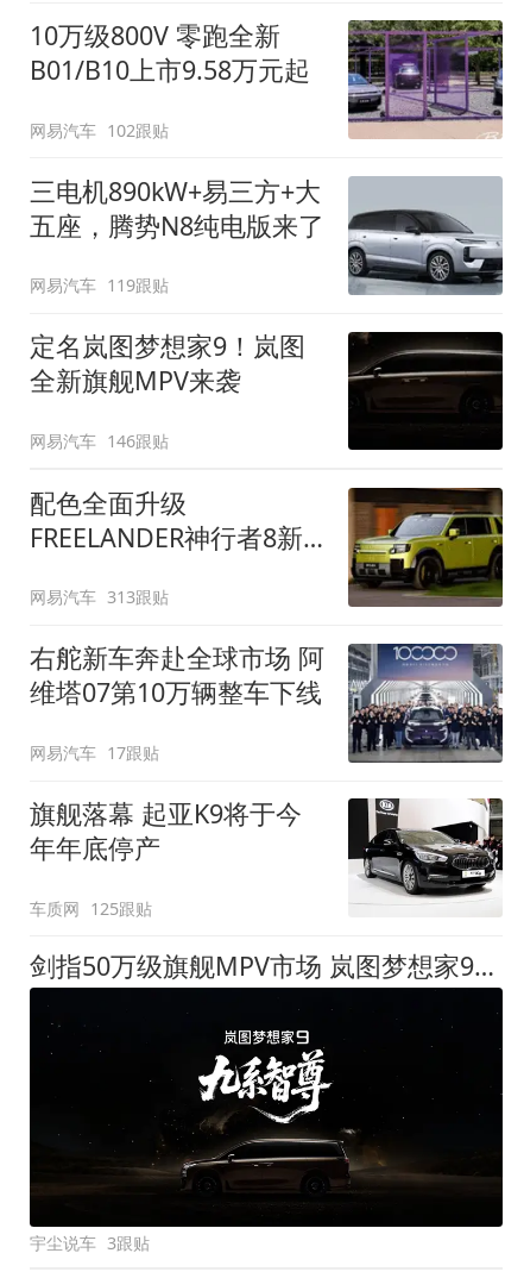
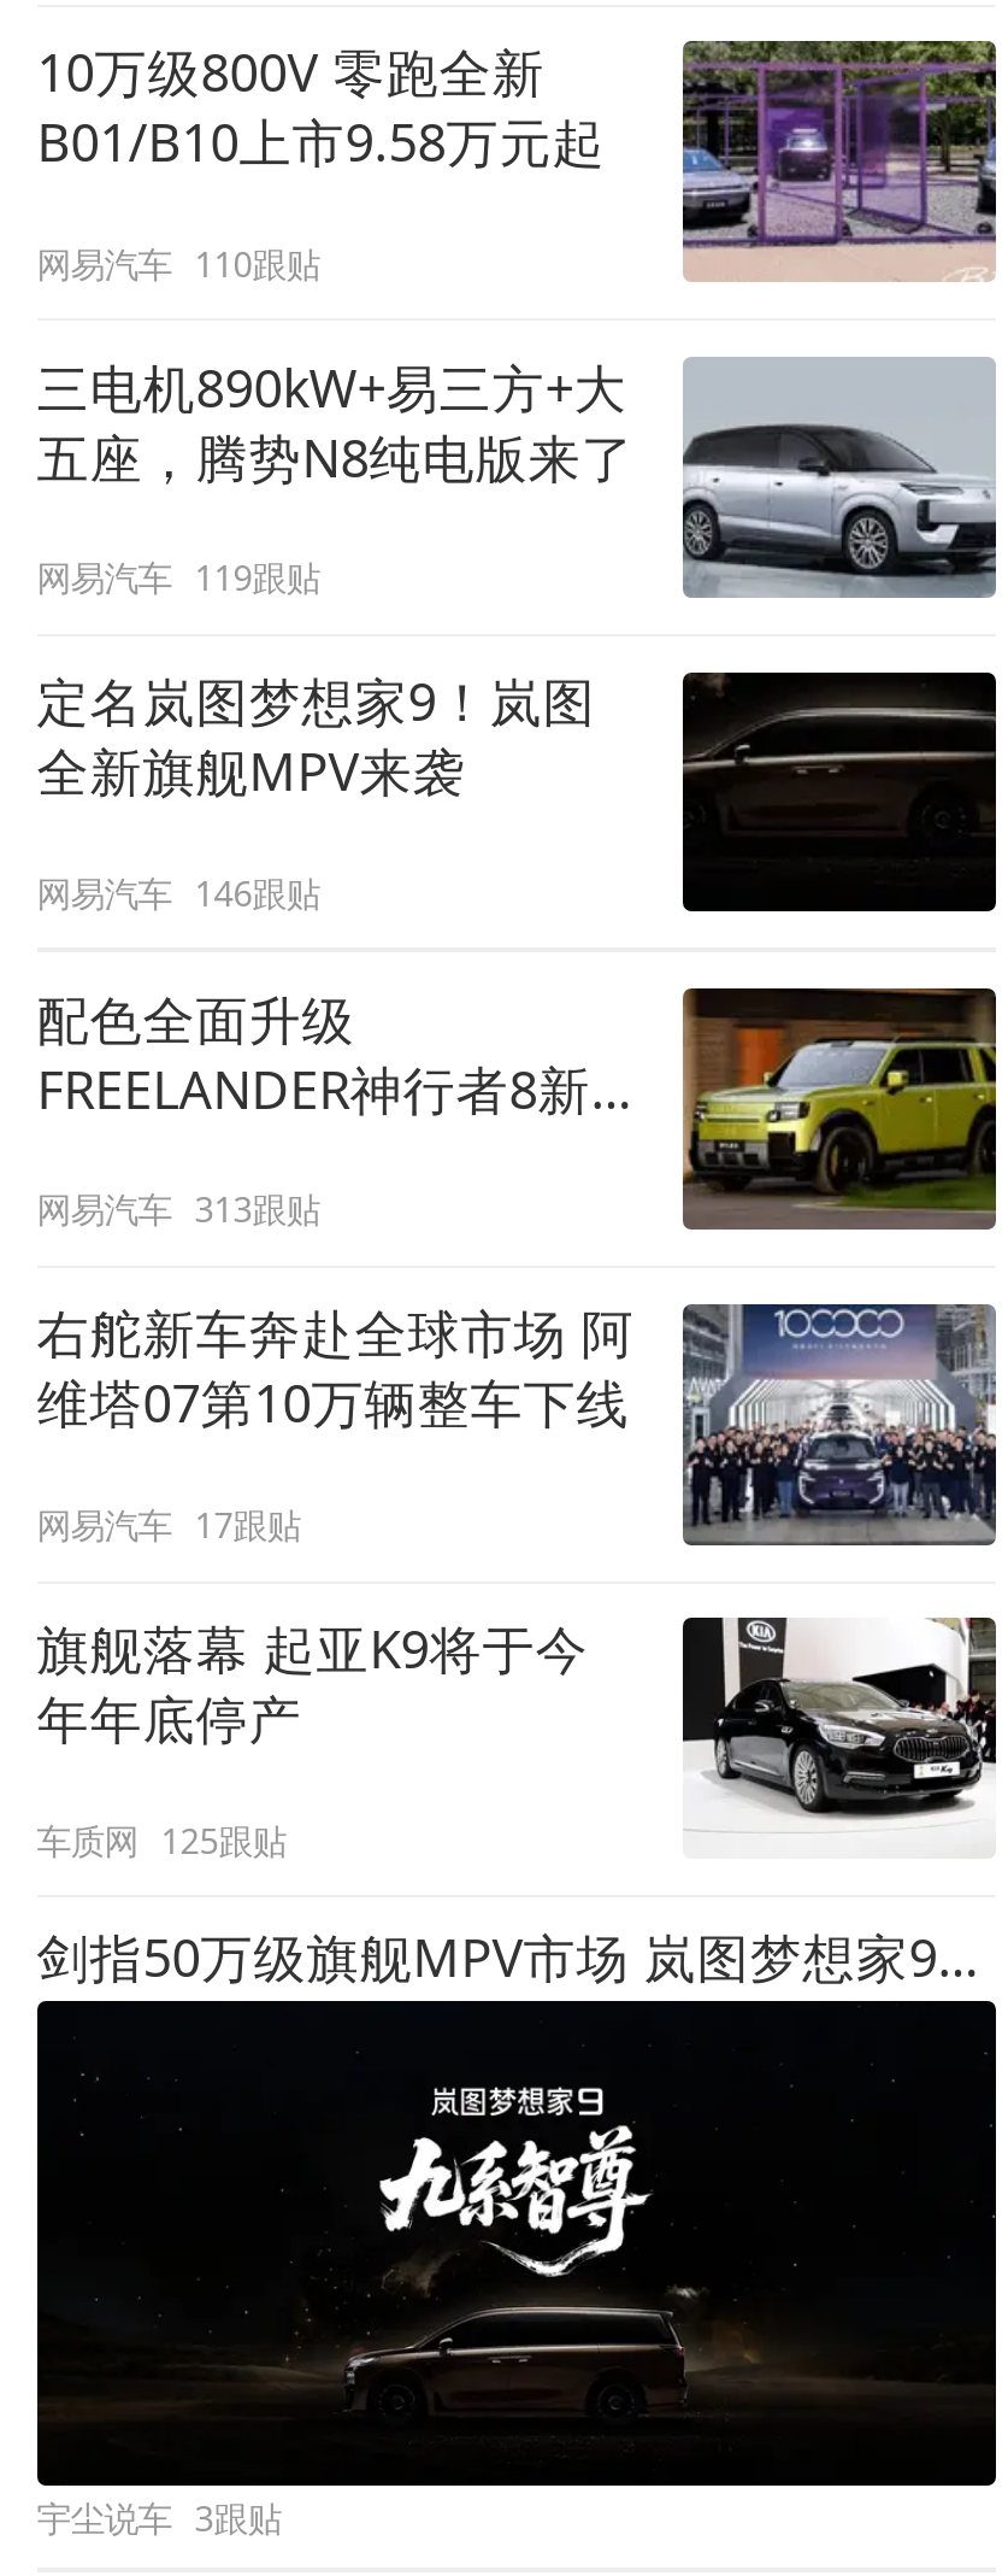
- 网易汽车 102跟贴
+ 网易汽车 110跟贴
